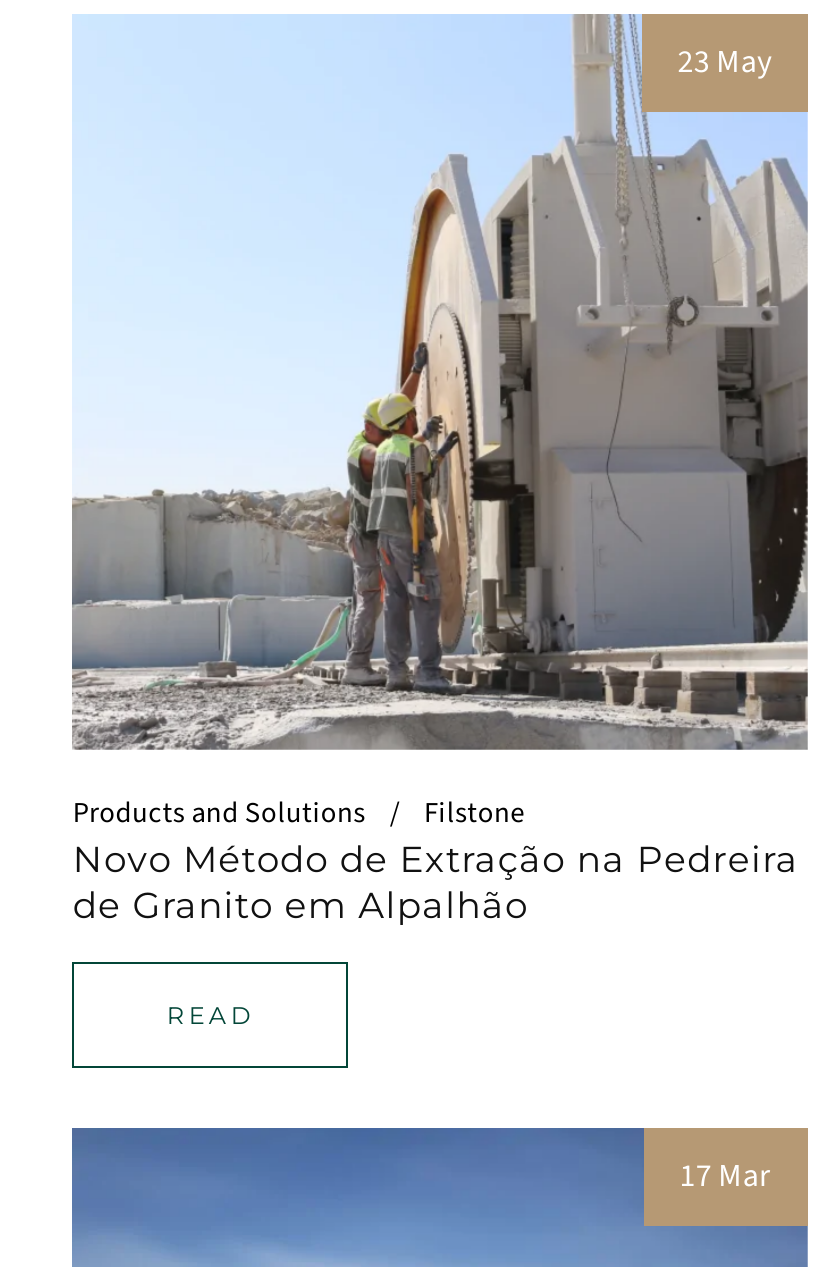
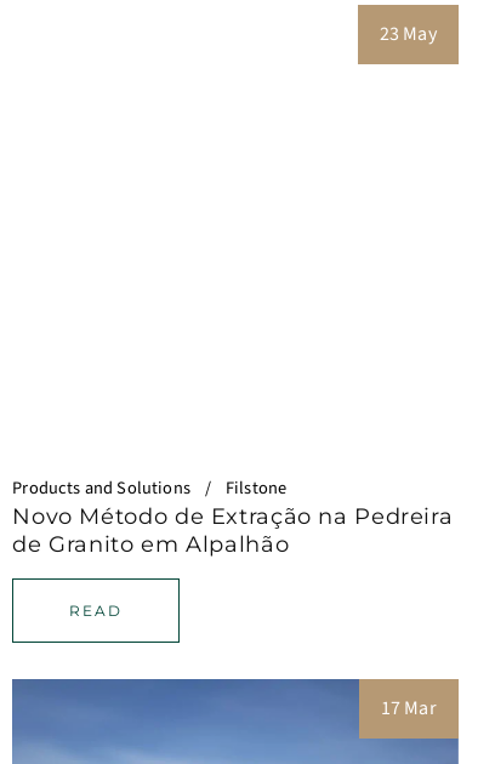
- [image]
